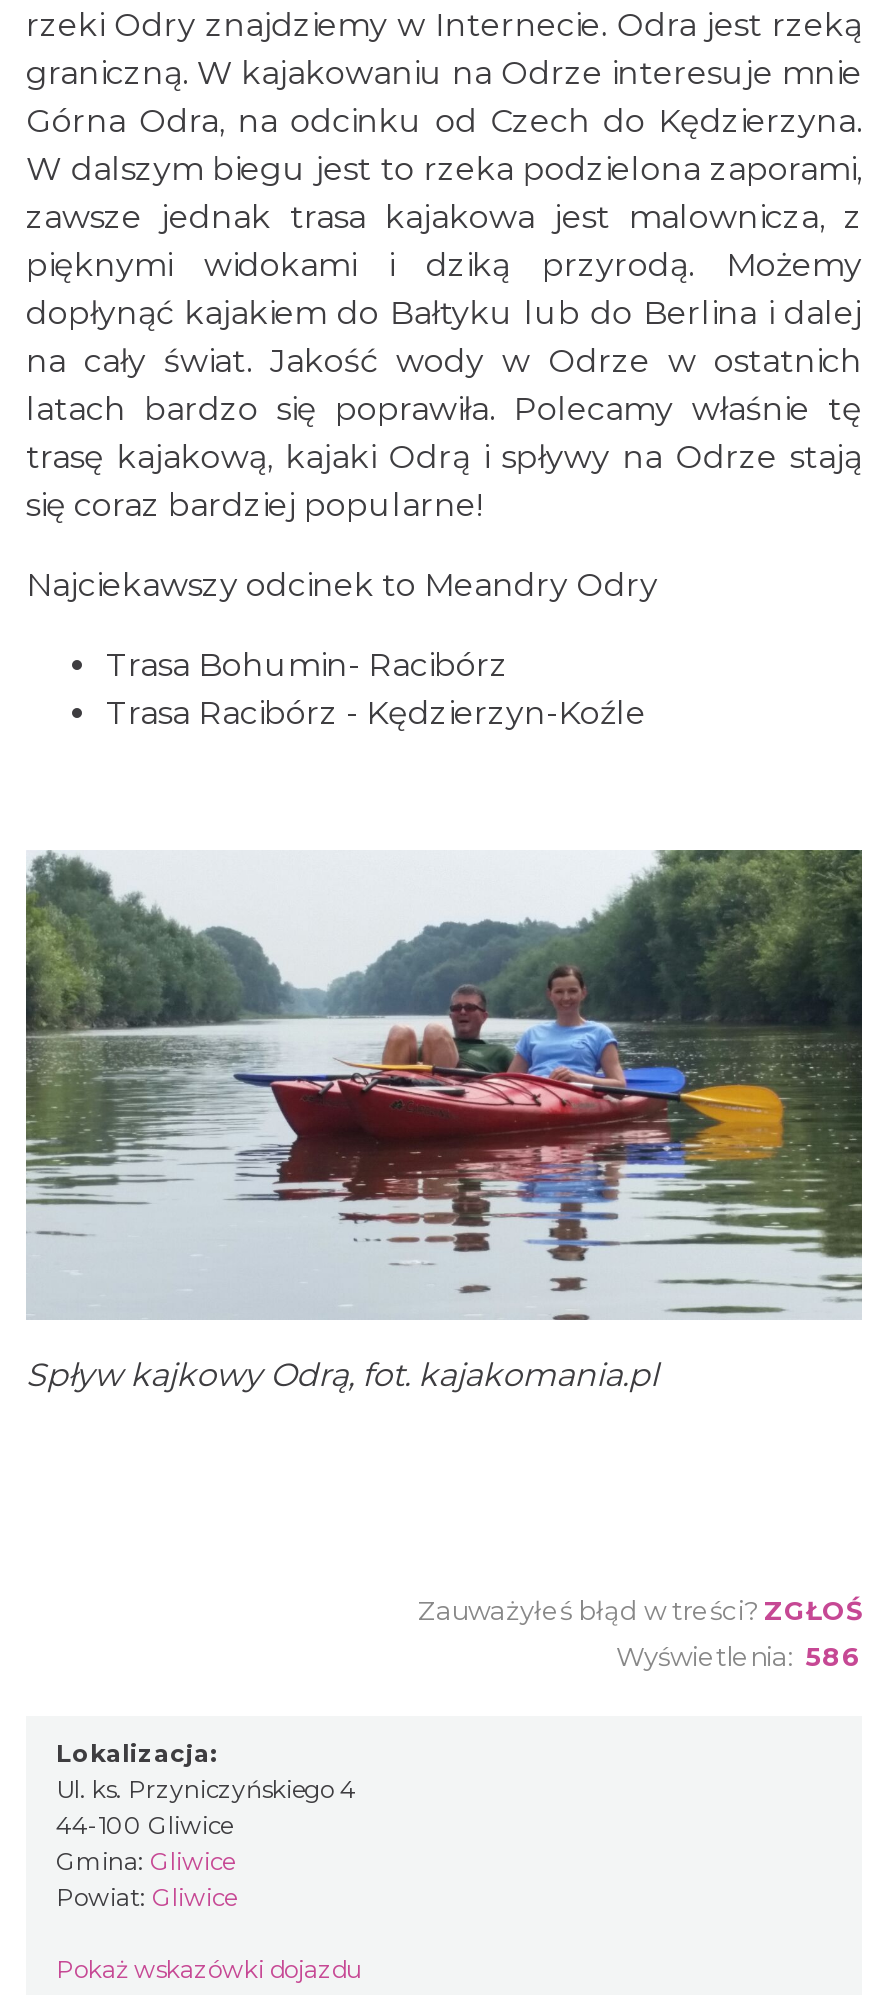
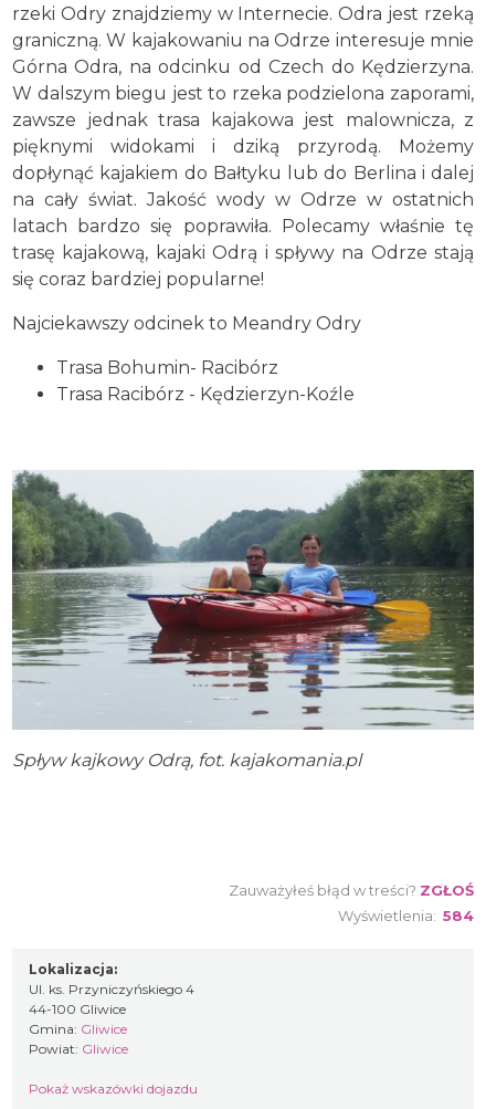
- Wyświetlenia: 586
+ Wyświetlenia: 584
